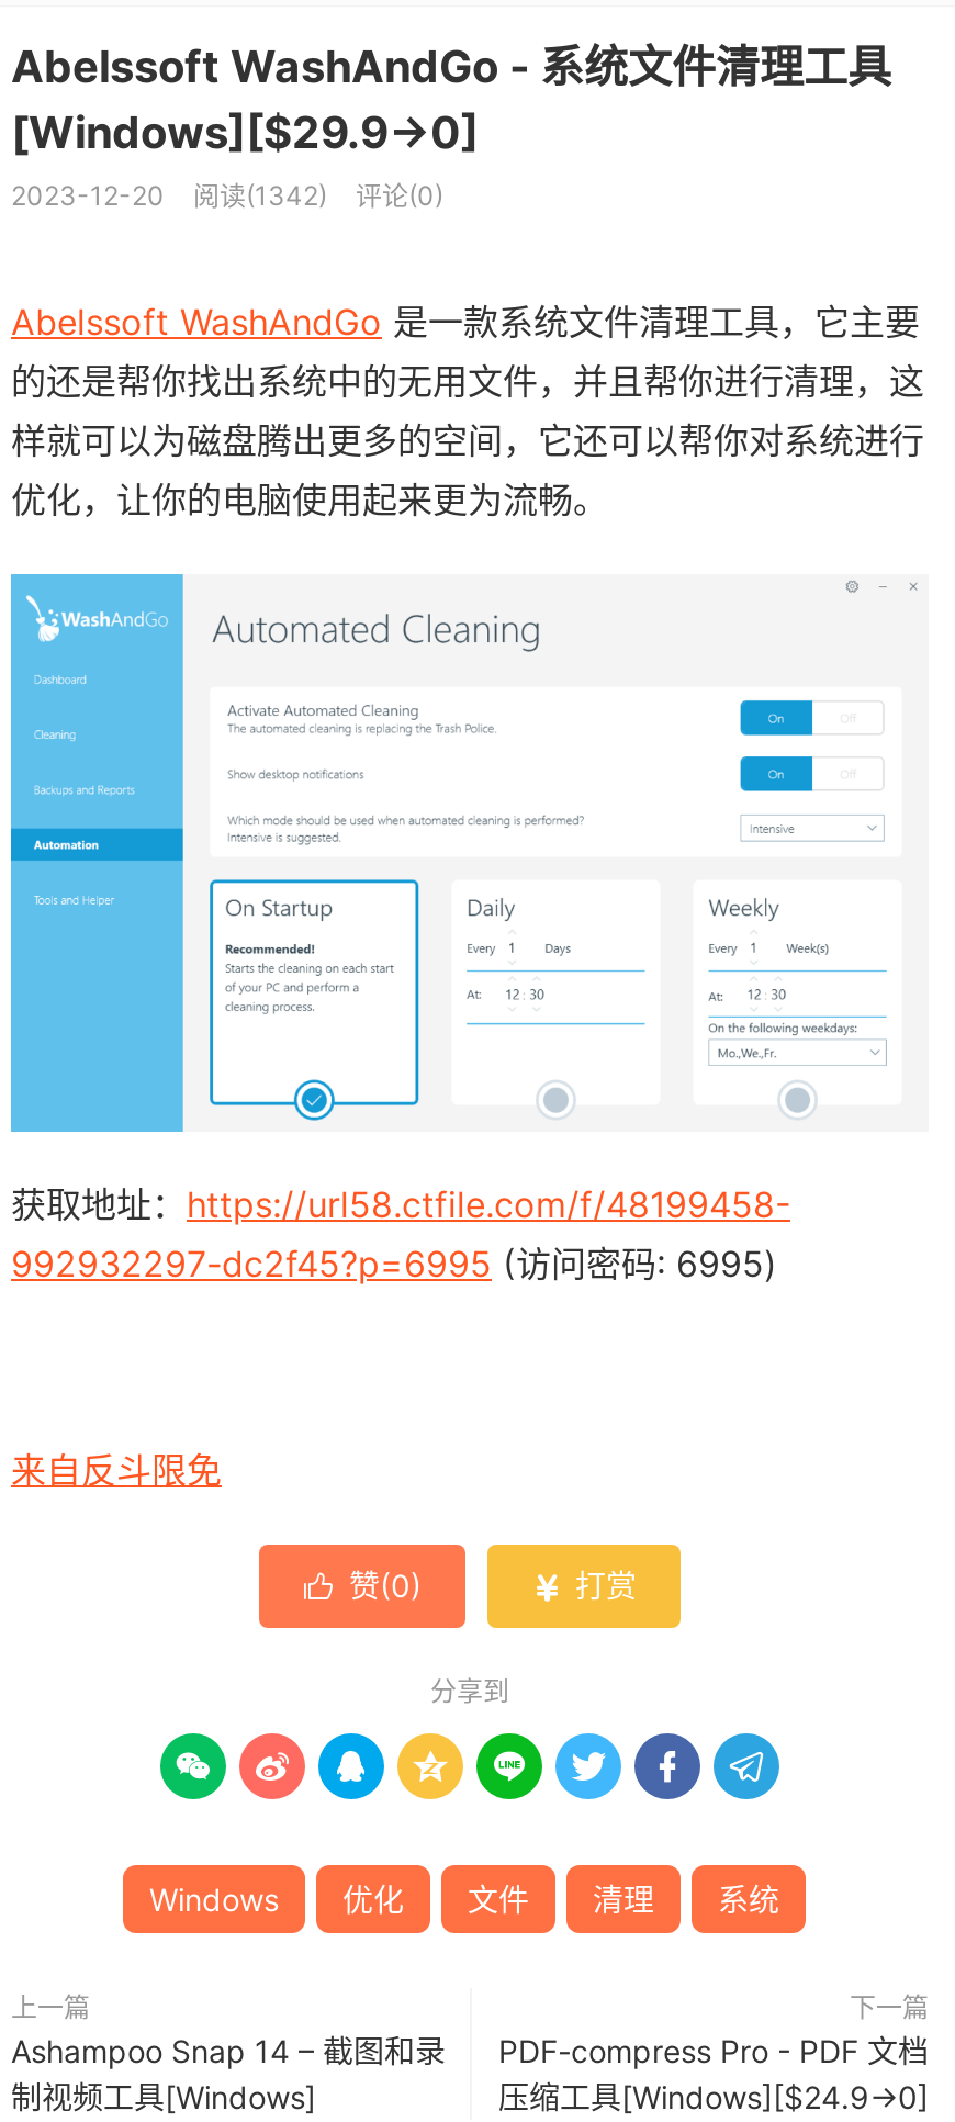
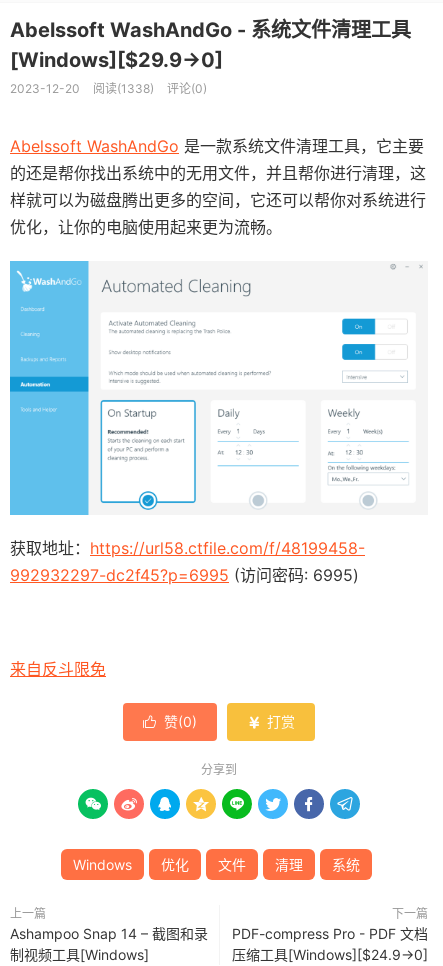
- 2023-12-20 阅读(1342) 评论(0)
+ 2023-12-20 阅读(1338) 评论(0)
